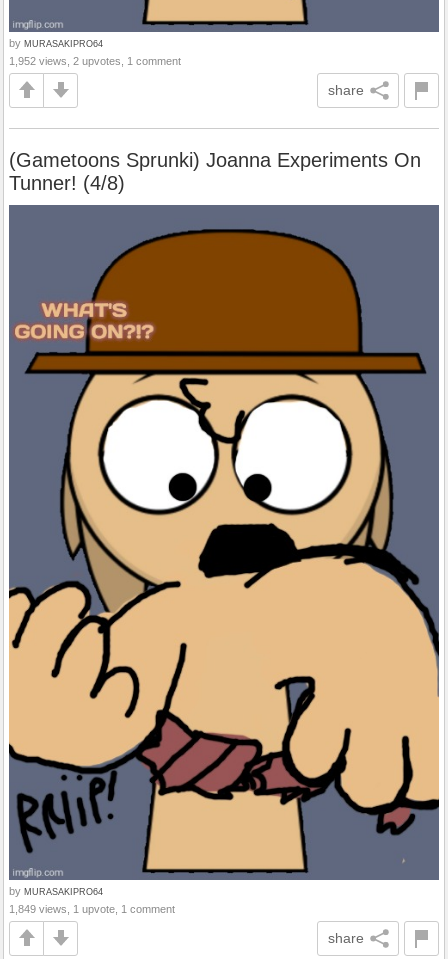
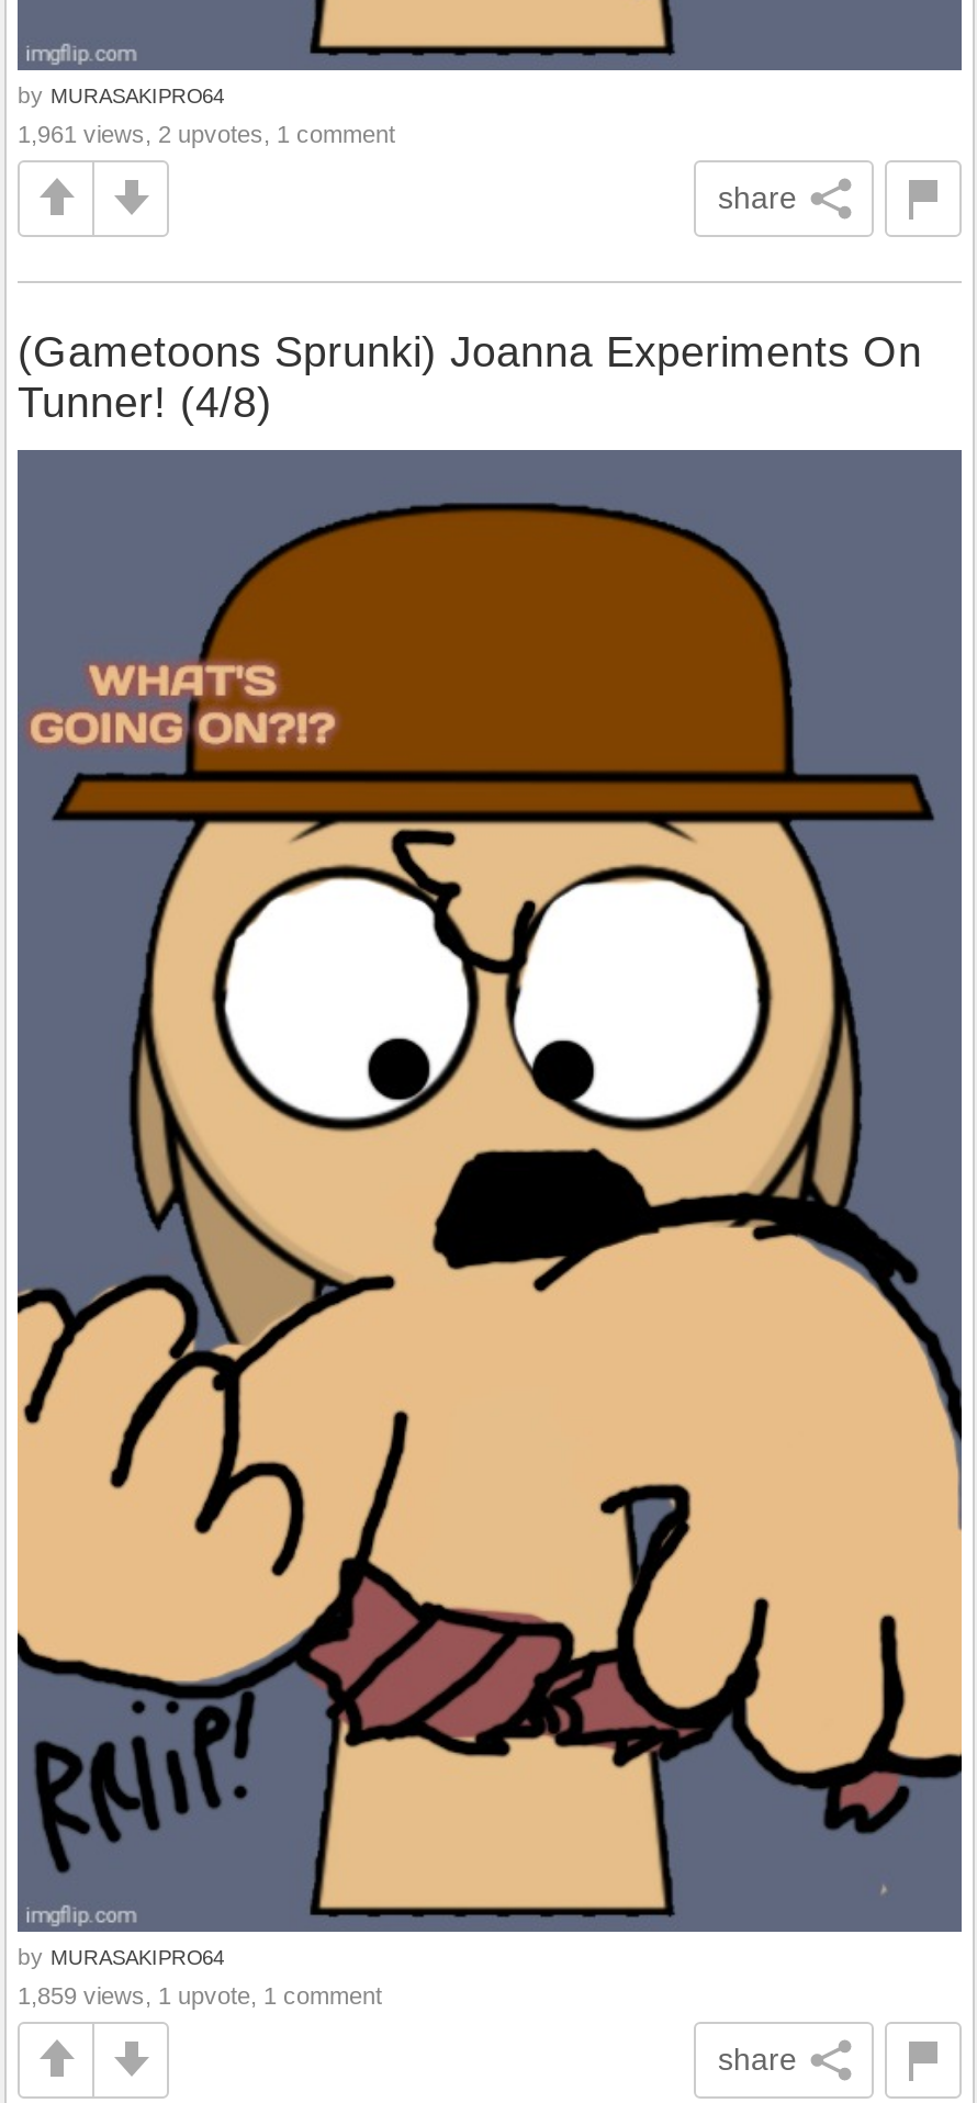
- 1,952 views, 2 upvotes, 1 comment
+ 1,961 views, 2 upvotes, 1 comment

- 1,849 views, 1 upvote, 1 comment
+ 1,859 views, 1 upvote, 1 comment
